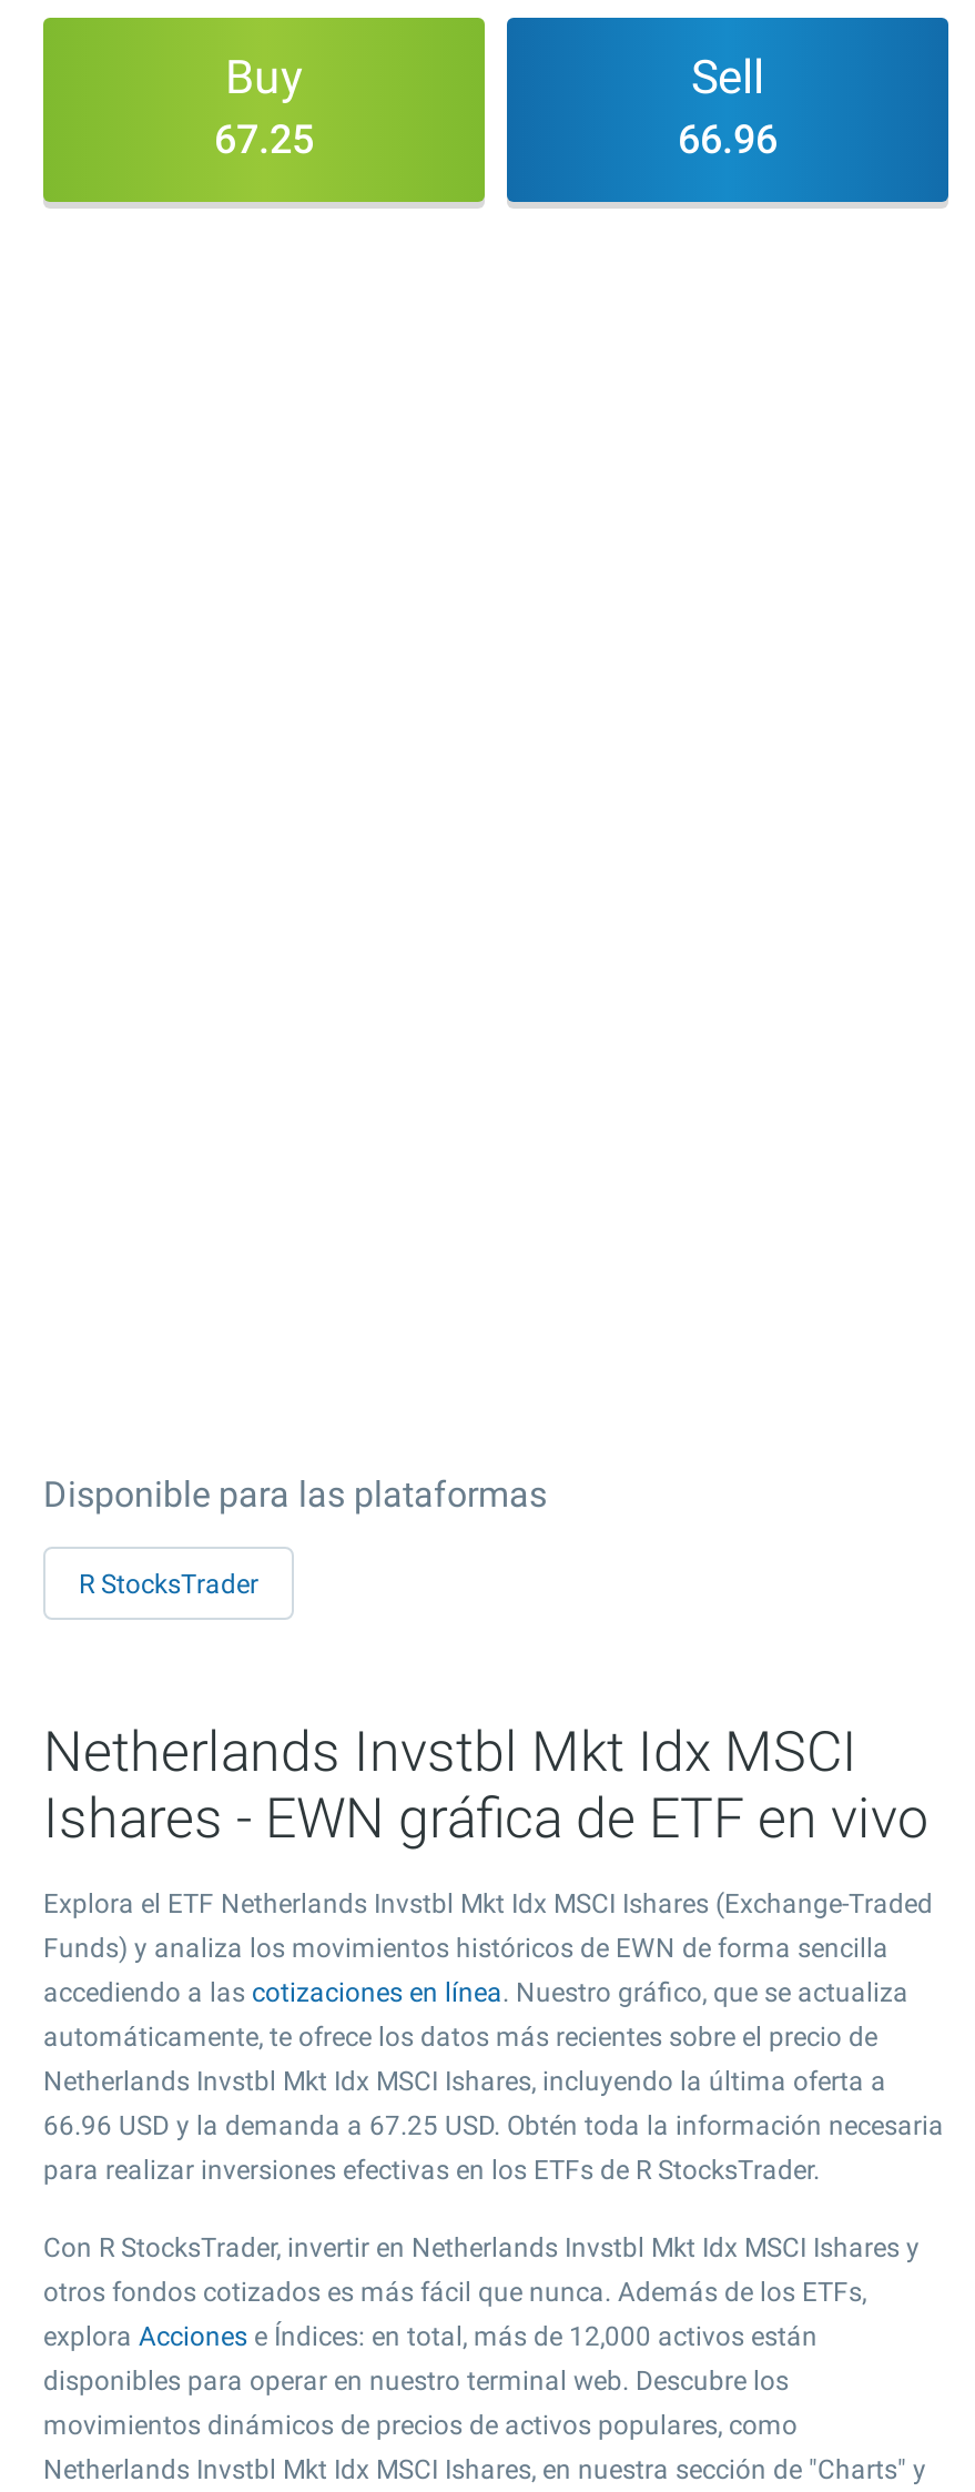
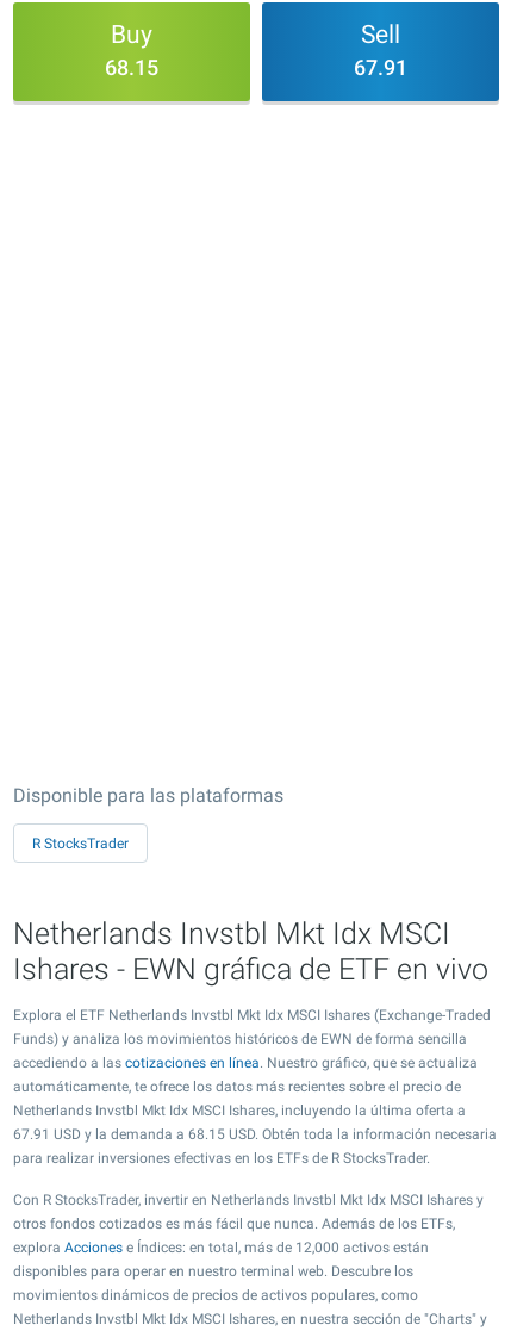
- 67.25
+ 68.15

- 66.96
+ 67.91

- 66.96 USD y la demanda a 67.25 USD. Obtén toda la información necesaria
+ 67.91 USD y la demanda a 68.15 USD. Obtén toda la información necesaria
